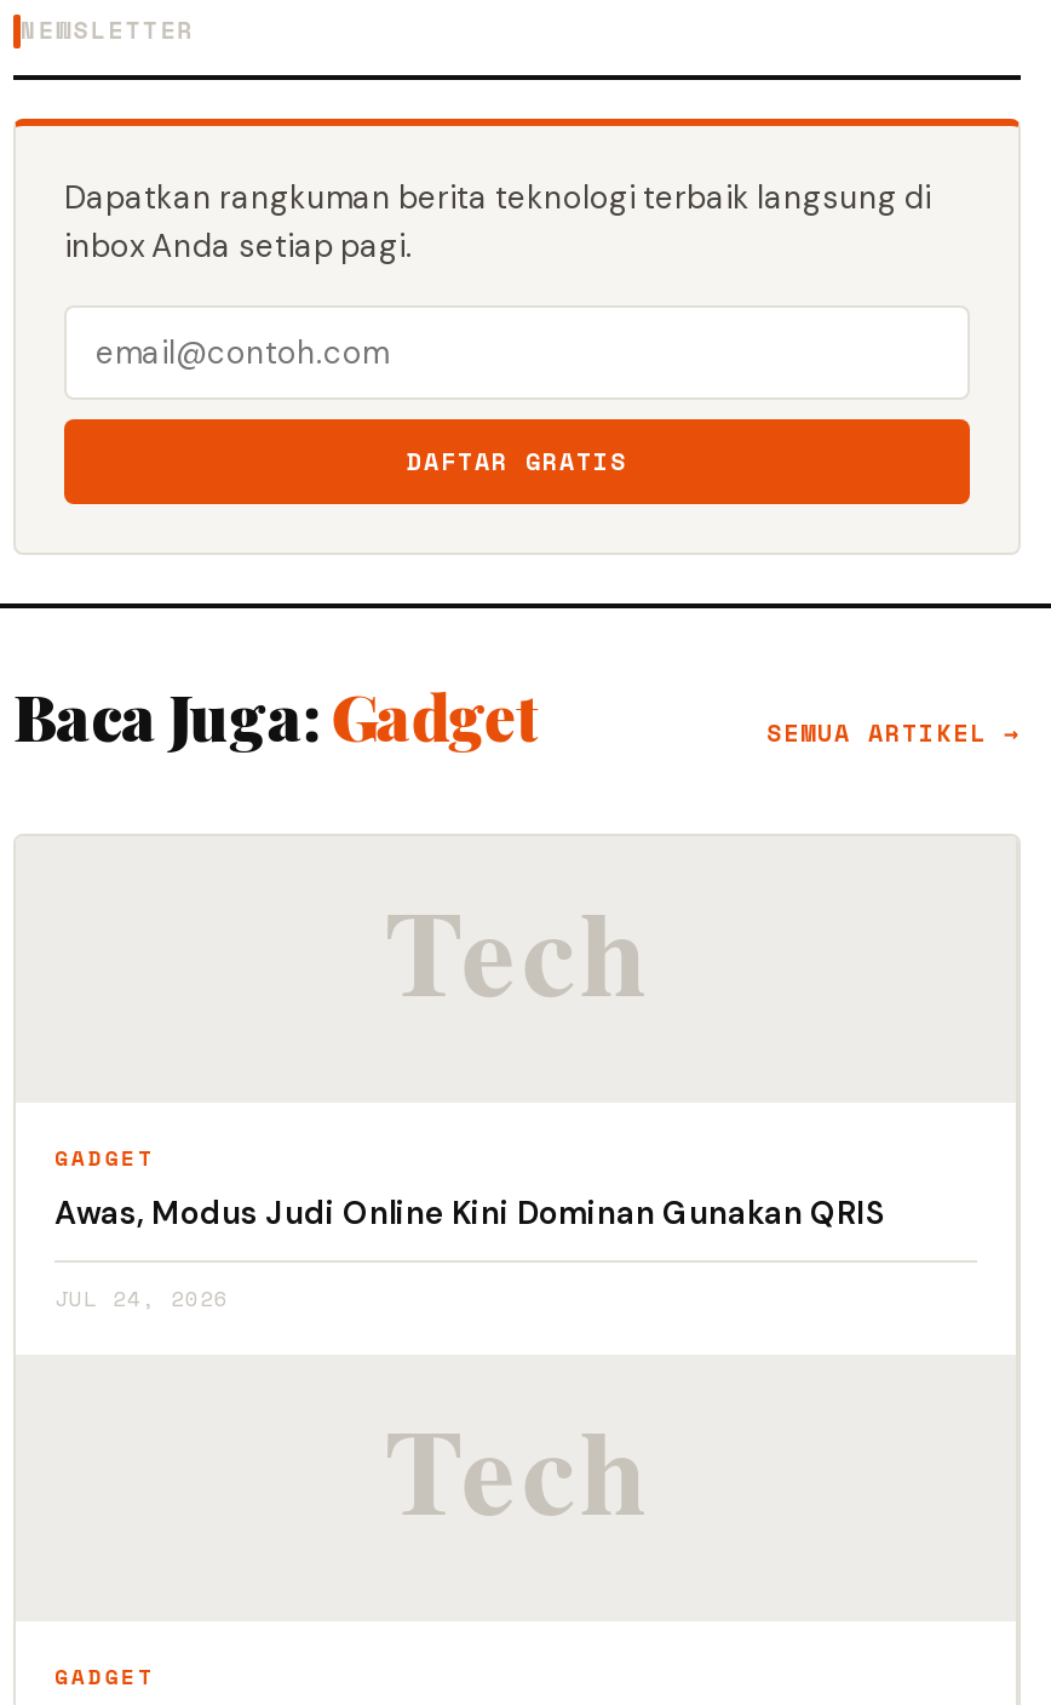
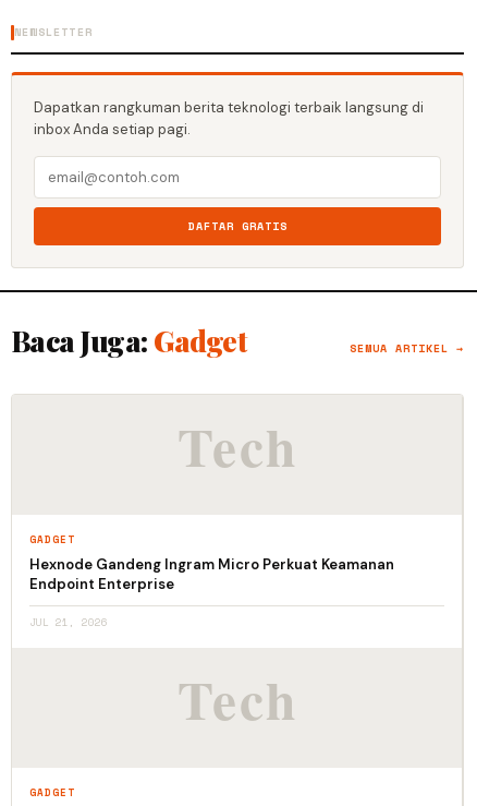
- Awas, Modus Judi Online Kini Dominan Gunakan QRIS
+ Hexnode Gandeng Ingram Micro Perkuat Keamanan
+ Endpoint Enterprise

- JUL 24, 2026
+ JUL 21, 2026
